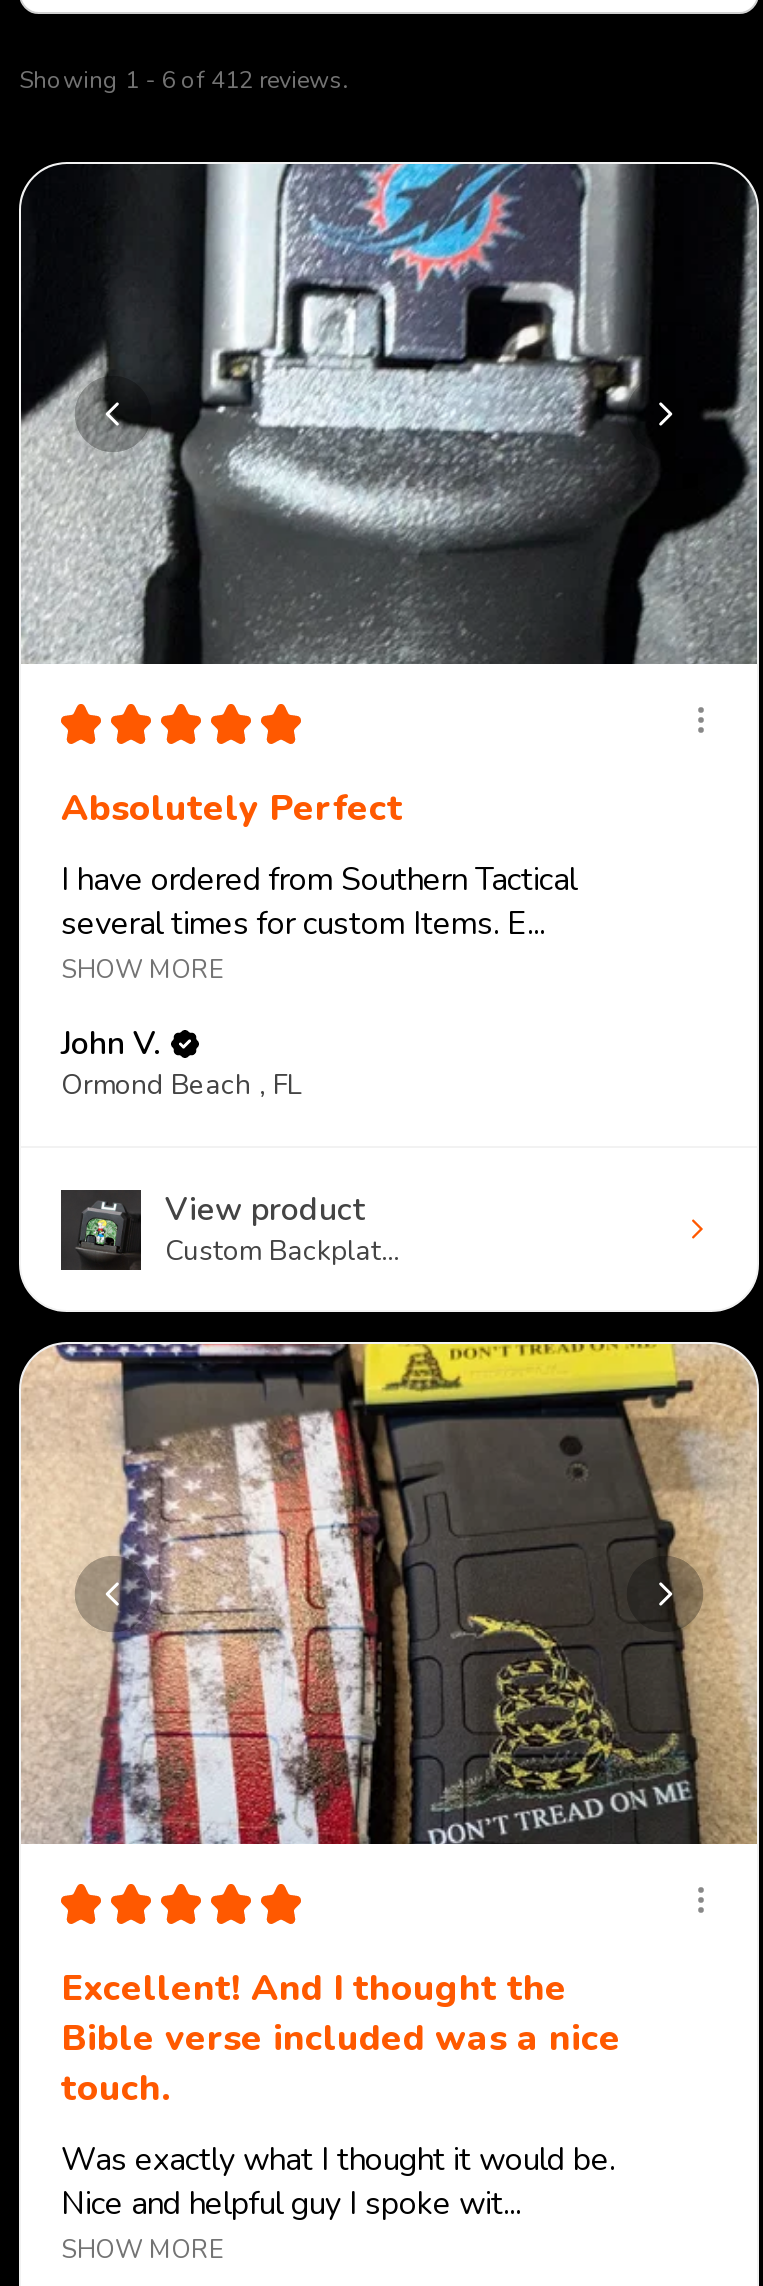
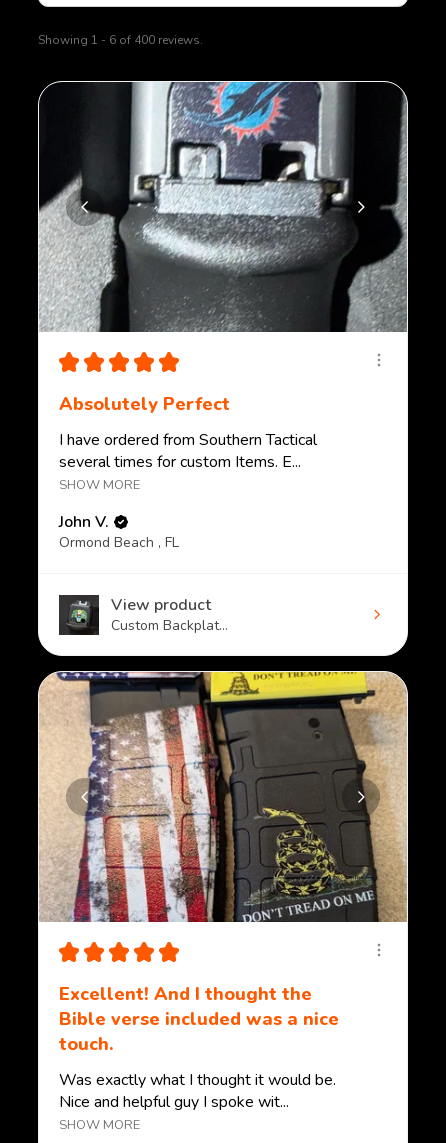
- Showing 1 - 6 of 412 reviews.
+ Showing 1 - 6 of 400 reviews.
